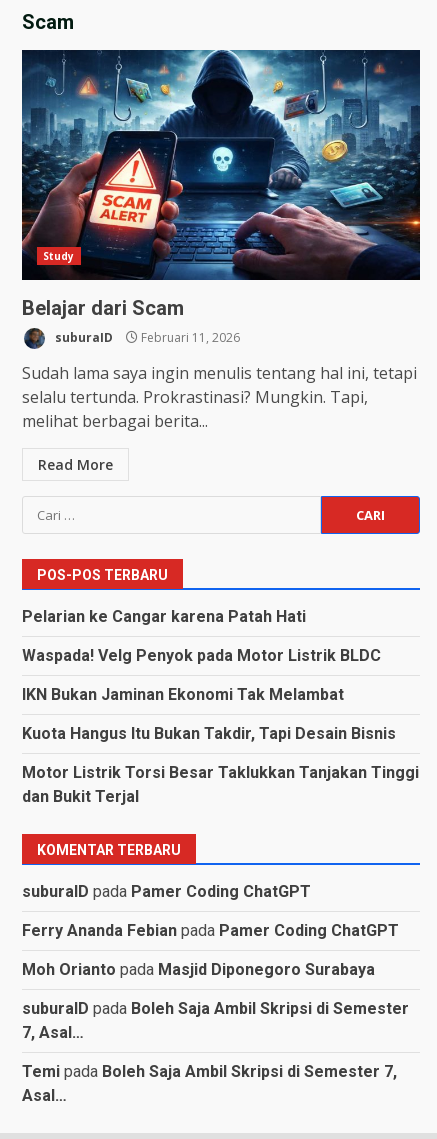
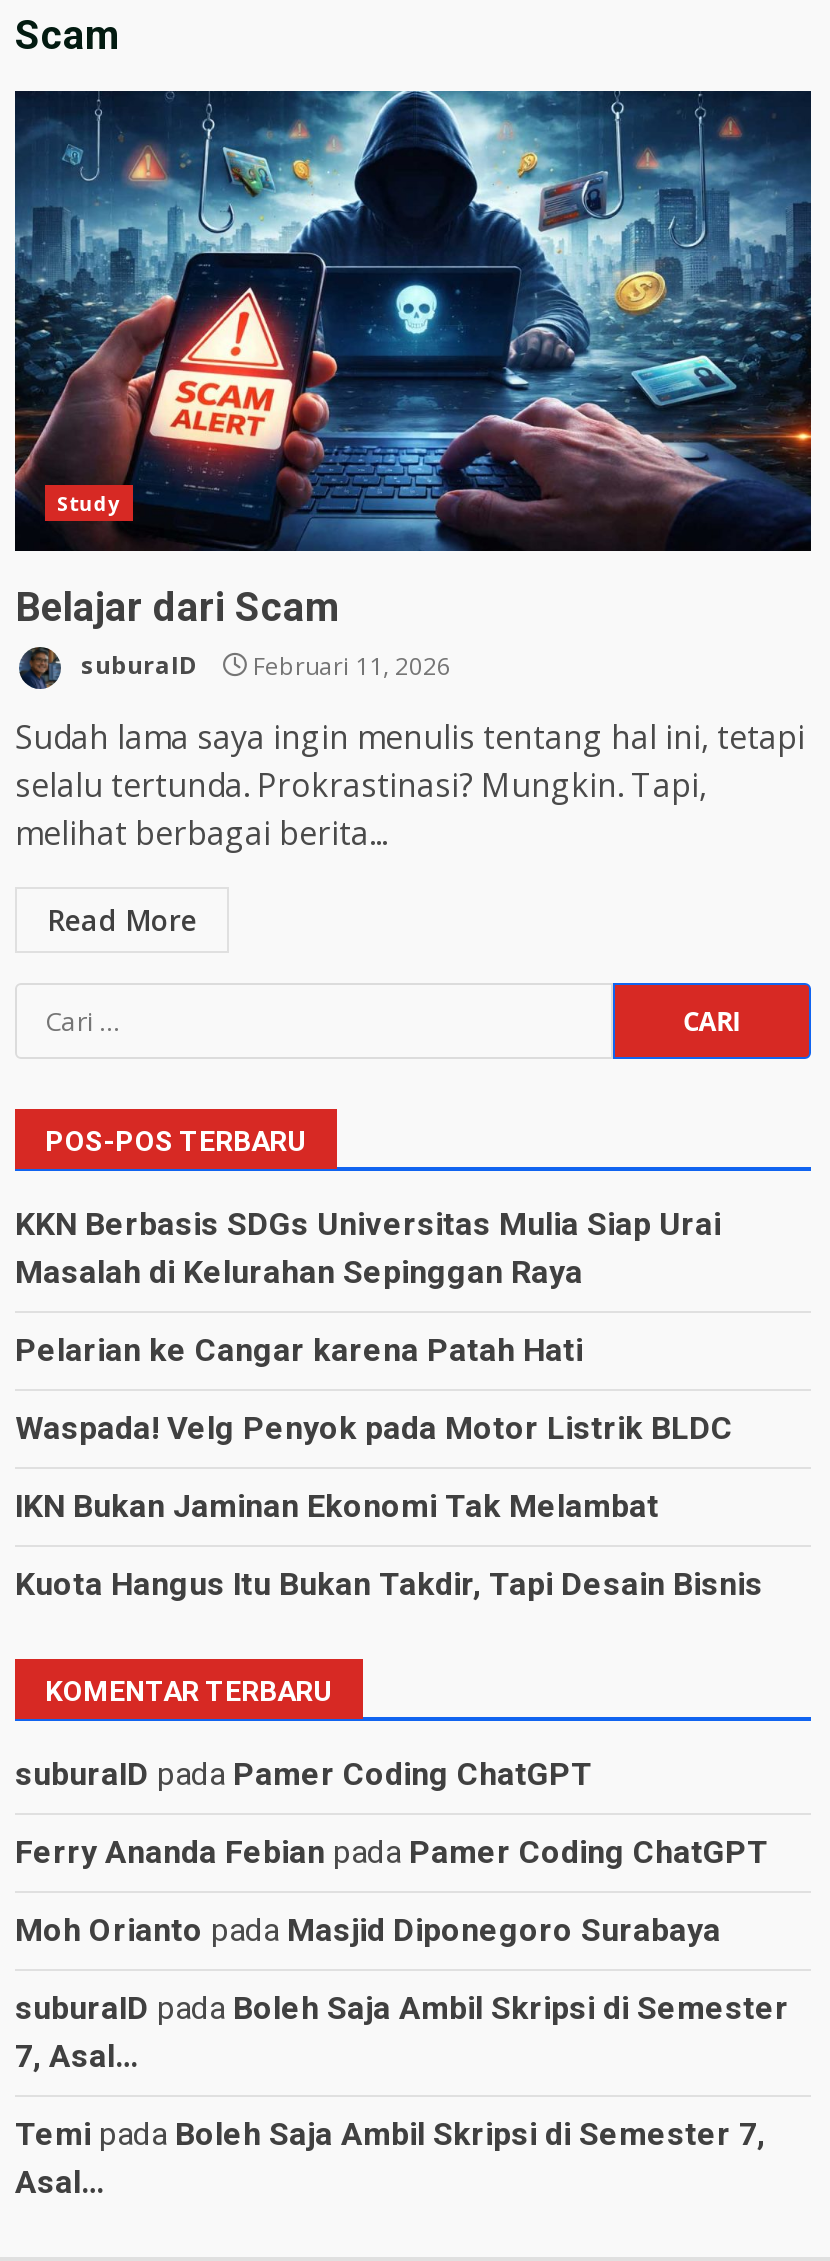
+ KKN Berbasis SDGs Universitas Mulia Siap Urai
+ Masalah di Kelurahan Sepinggan Raya

moved down: Pelarian ke Cangar karena Patah Hati | Waspada! Velg Penyok pada Motor Listrik BLDC | IKN Bukan Jaminan Ekonomi Tak Melambat | Kuota Hangus Itu Bukan Takdir, Tapi Desain Bisnis

- Motor Listrik Torsi Besar Taklukkan Tanjakan Tinggi
- dan Bukit Terjal
